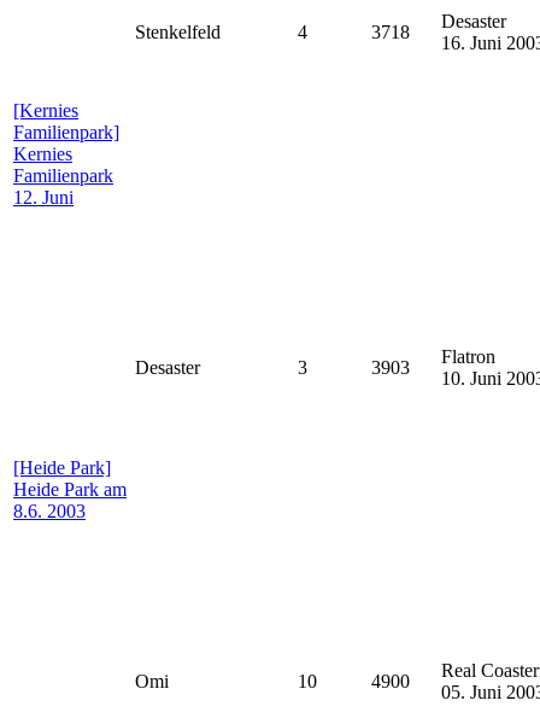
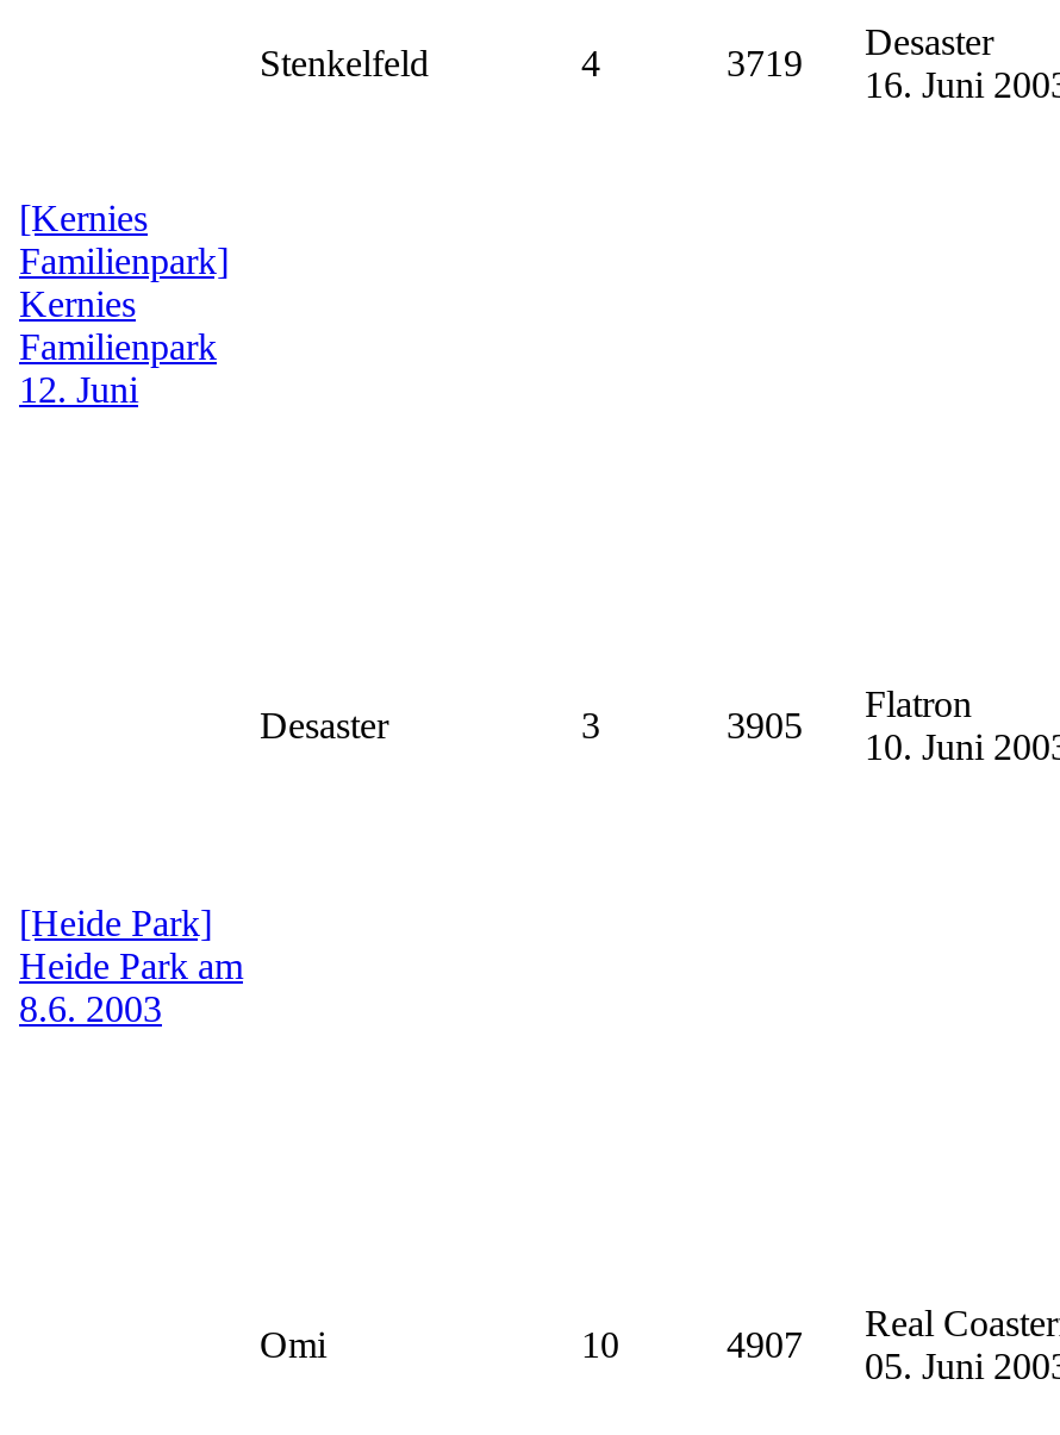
- 3718
+ 3719

- 3903
+ 3905

- 4900
+ 4907
